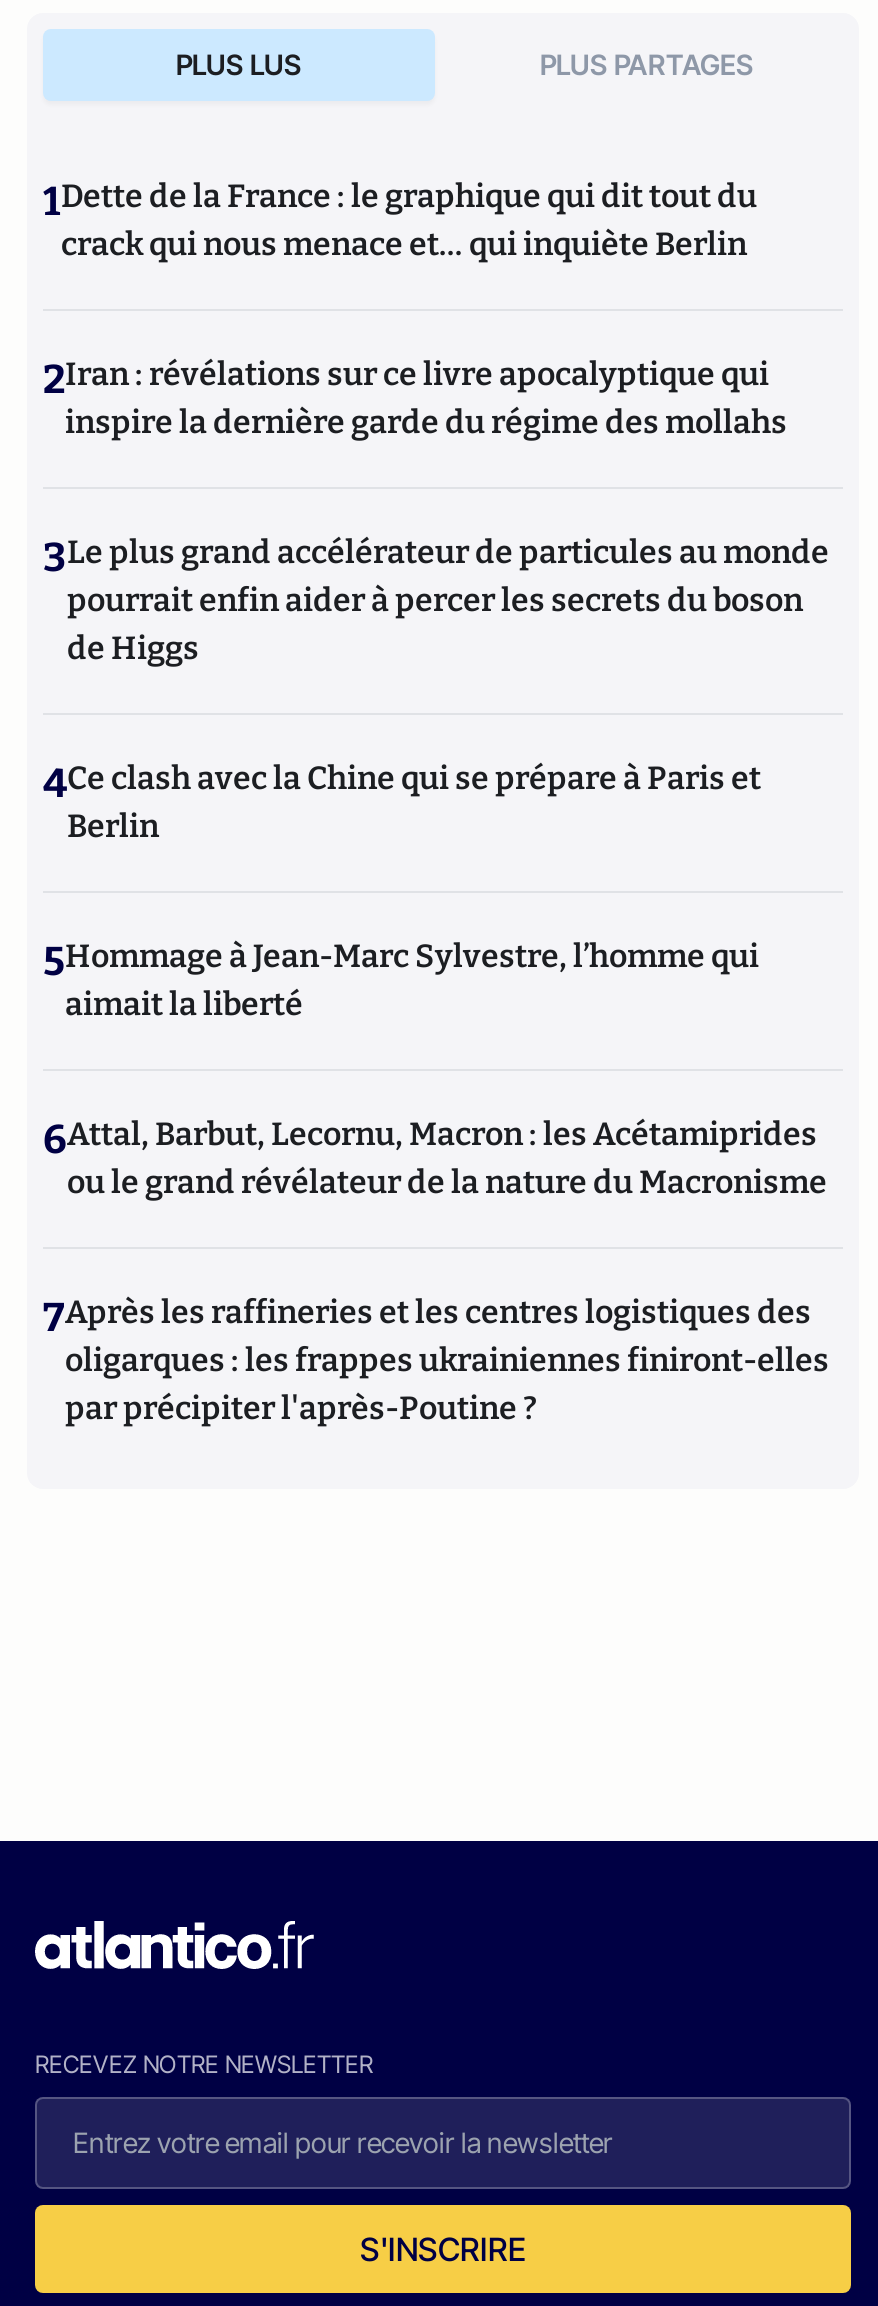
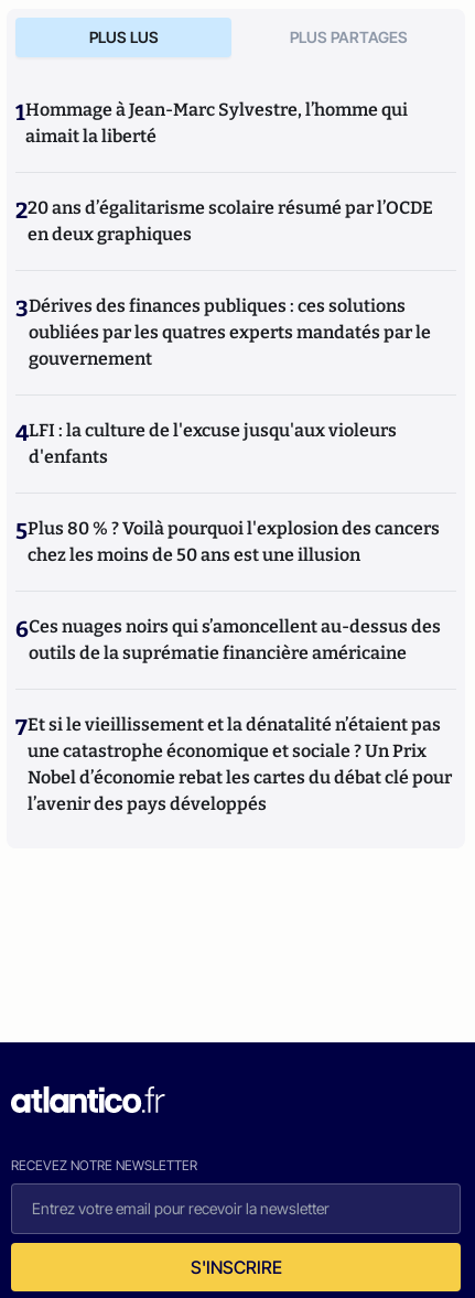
- 1Dette de la France : le graphique qui dit tout du
- crack qui nous menace et… qui inquiète Berlin
- 2Iran : révélations sur ce livre apocalyptique qui
- inspire la dernière garde du régime des mollahs
- 3Le plus grand accélérateur de particules au monde
- pourrait enfin aider à percer les secrets du boson
- de Higgs
- 4Ce clash avec la Chine qui se prépare à Paris et
- Berlin
- 5Hommage à Jean-Marc Sylvestre, l’homme qui
+ 1Hommage à Jean-Marc Sylvestre, l’homme qui

moved up: aimait la liberté

- 6Attal, Barbut, Lecornu, Macron : les Acétamiprides
- ou le grand révélateur de la nature du Macronisme
- 7Après les raffineries et les centres logistiques des
- oligarques : les frappes ukrainiennes finiront-elles
- par précipiter l'après-Poutine ?
+ 220 ans d’égalitarisme scolaire résumé par l’OCDE
+ en deux graphiques
+ 3Dérives des finances publiques : ces solutions
+ oubliées par les quatres experts mandatés par le
+ gouvernement
+ 4LFI : la culture de l'excuse jusqu'aux violeurs
+ d'enfants
+ 5Plus 80 % ? Voilà pourquoi l'explosion des cancers
+ chez les moins de 50 ans est une illusion
+ 6Ces nuages noirs qui s’amoncellent au-dessus des
+ outils de la suprématie financière américaine
+ 7Et si le vieillissement et la dénatalité n’étaient pas
+ une catastrophe économique et sociale ? Un Prix
+ Nobel d’économie rebat les cartes du débat clé pour
+ l’avenir des pays développés
